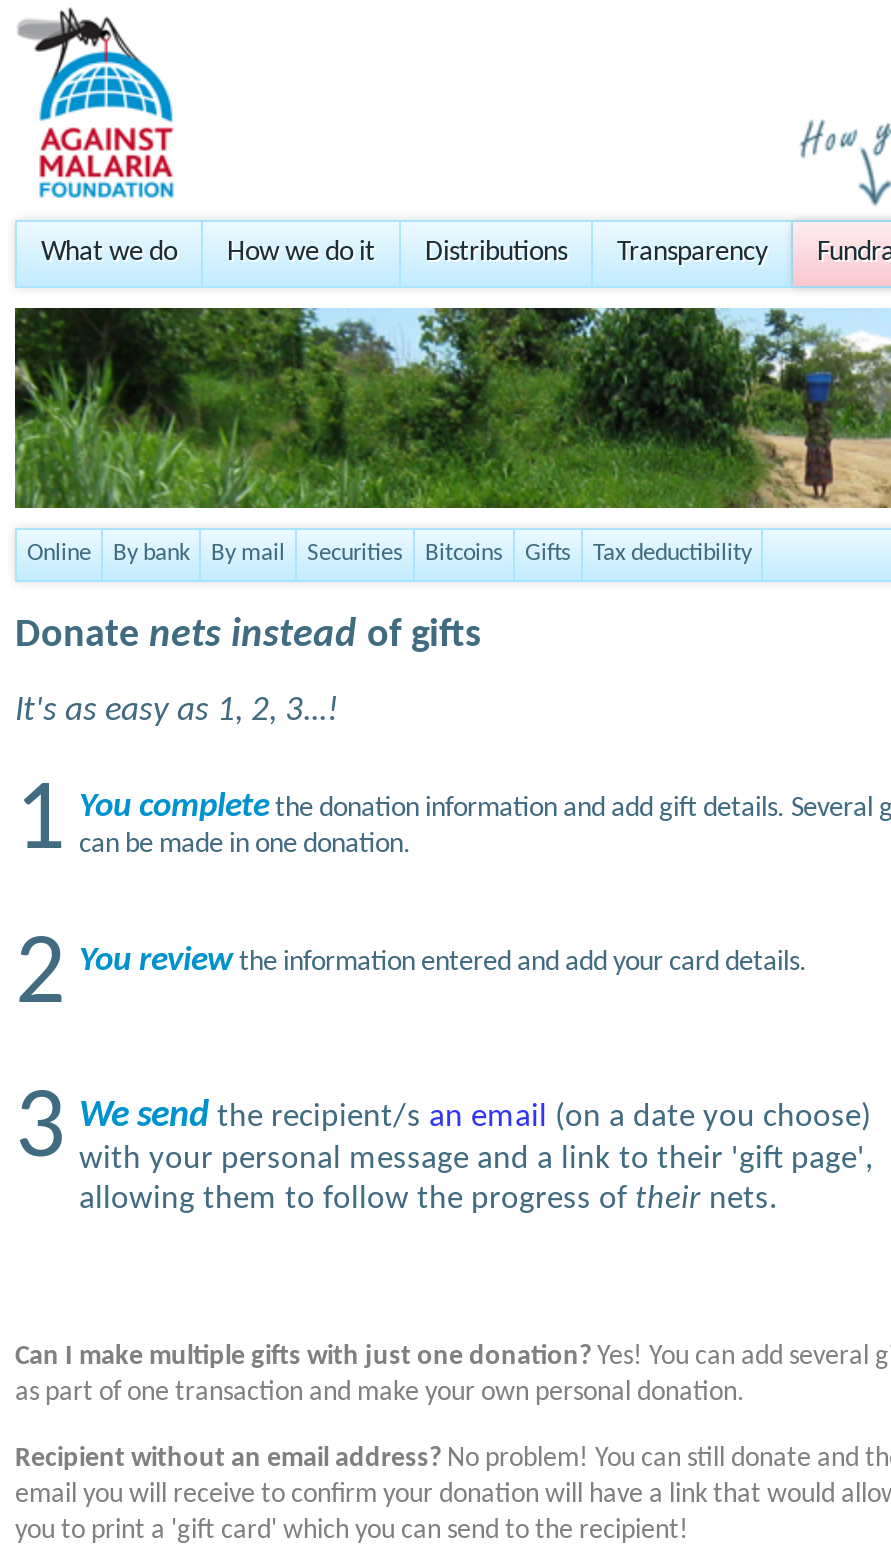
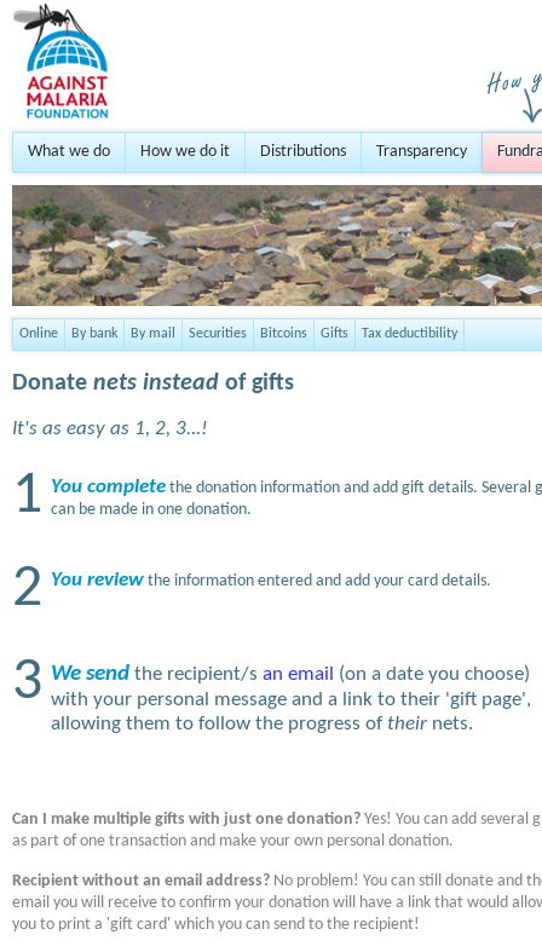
- [image]
+ [image]
